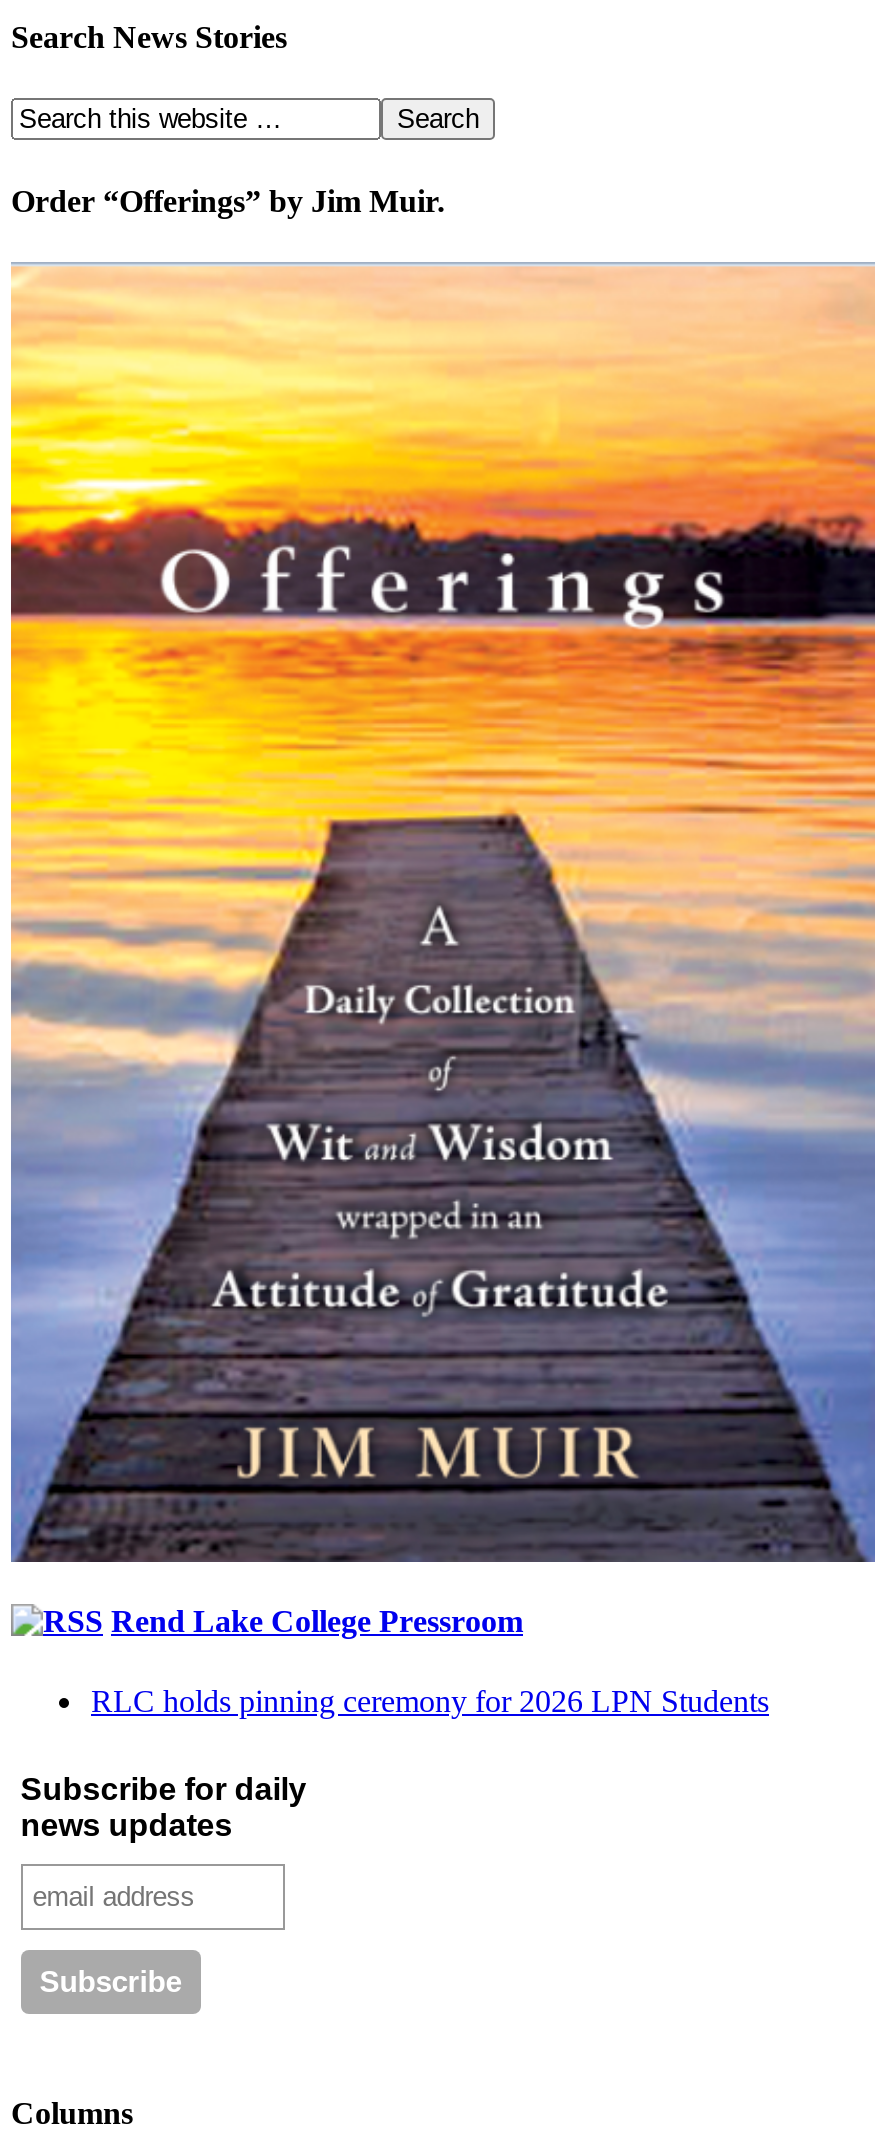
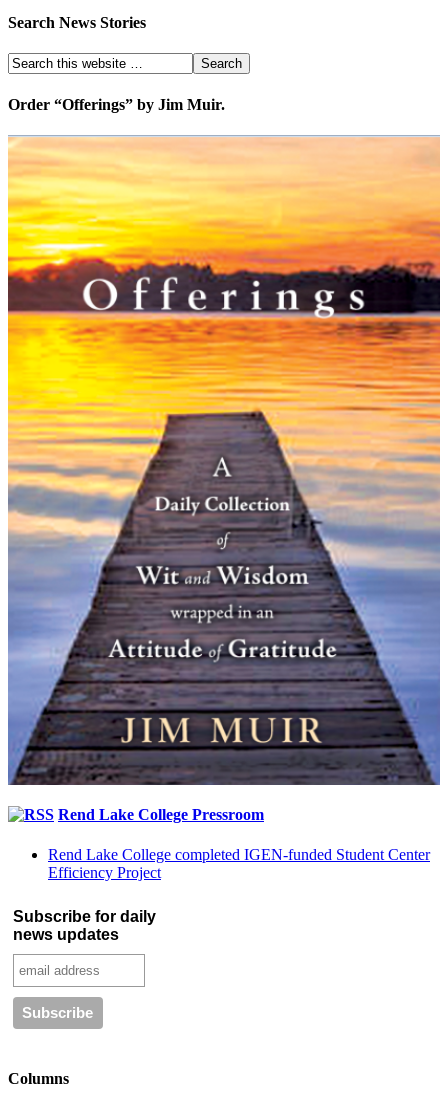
- RLC holds pinning ceremony for 2026 LPN Students
+ Rend Lake College completed IGEN-funded Student Center
+ Efficiency Project
